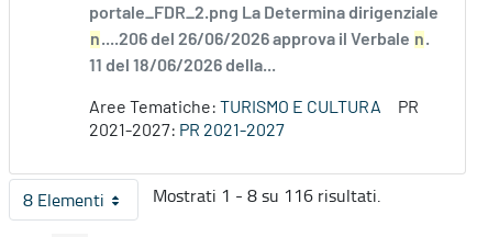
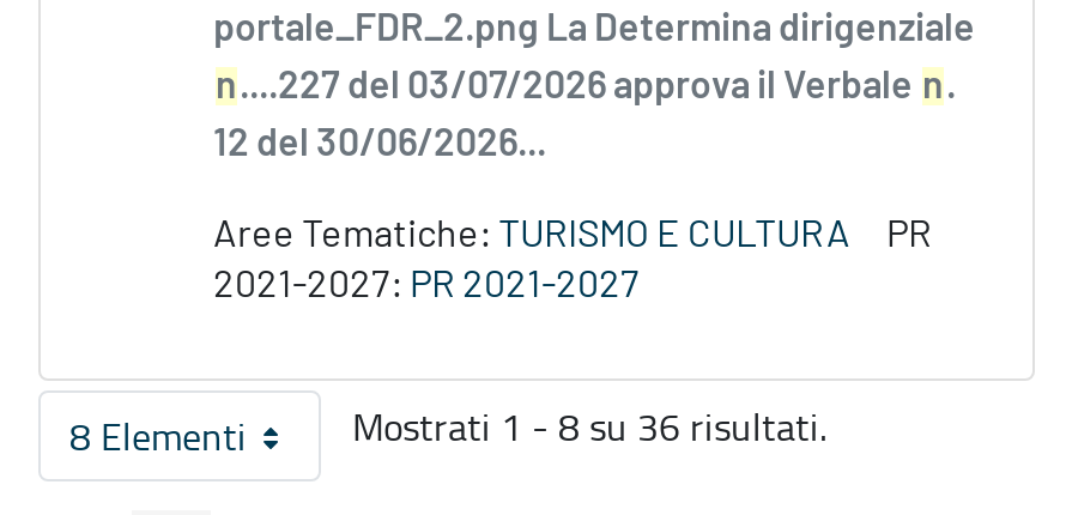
- n....206 del 26/06/2026 approva il Verbale n.
+ n....227 del 03/07/2026 approva il Verbale n.

- 11 del 18/06/2026 della...
+ 12 del 30/06/2026...

- Mostrati 1 - 8 su 116 risultati.
+ Mostrati 1 - 8 su 36 risultati.
